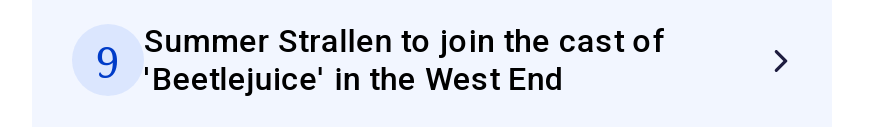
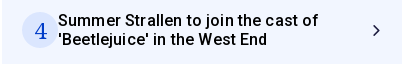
- 9 Summer Strallen to join the cast of 'Beetlejuice' in the West End
+ 4 Summer Strallen to join the cast of 'Beetlejuice' in the West End
